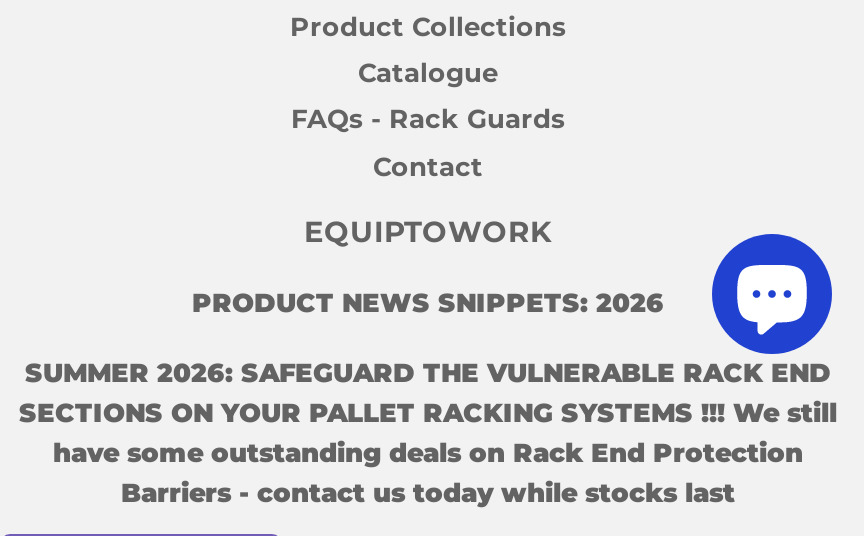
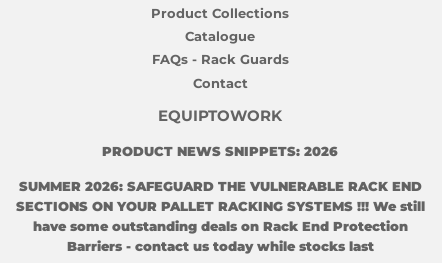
- [image]
